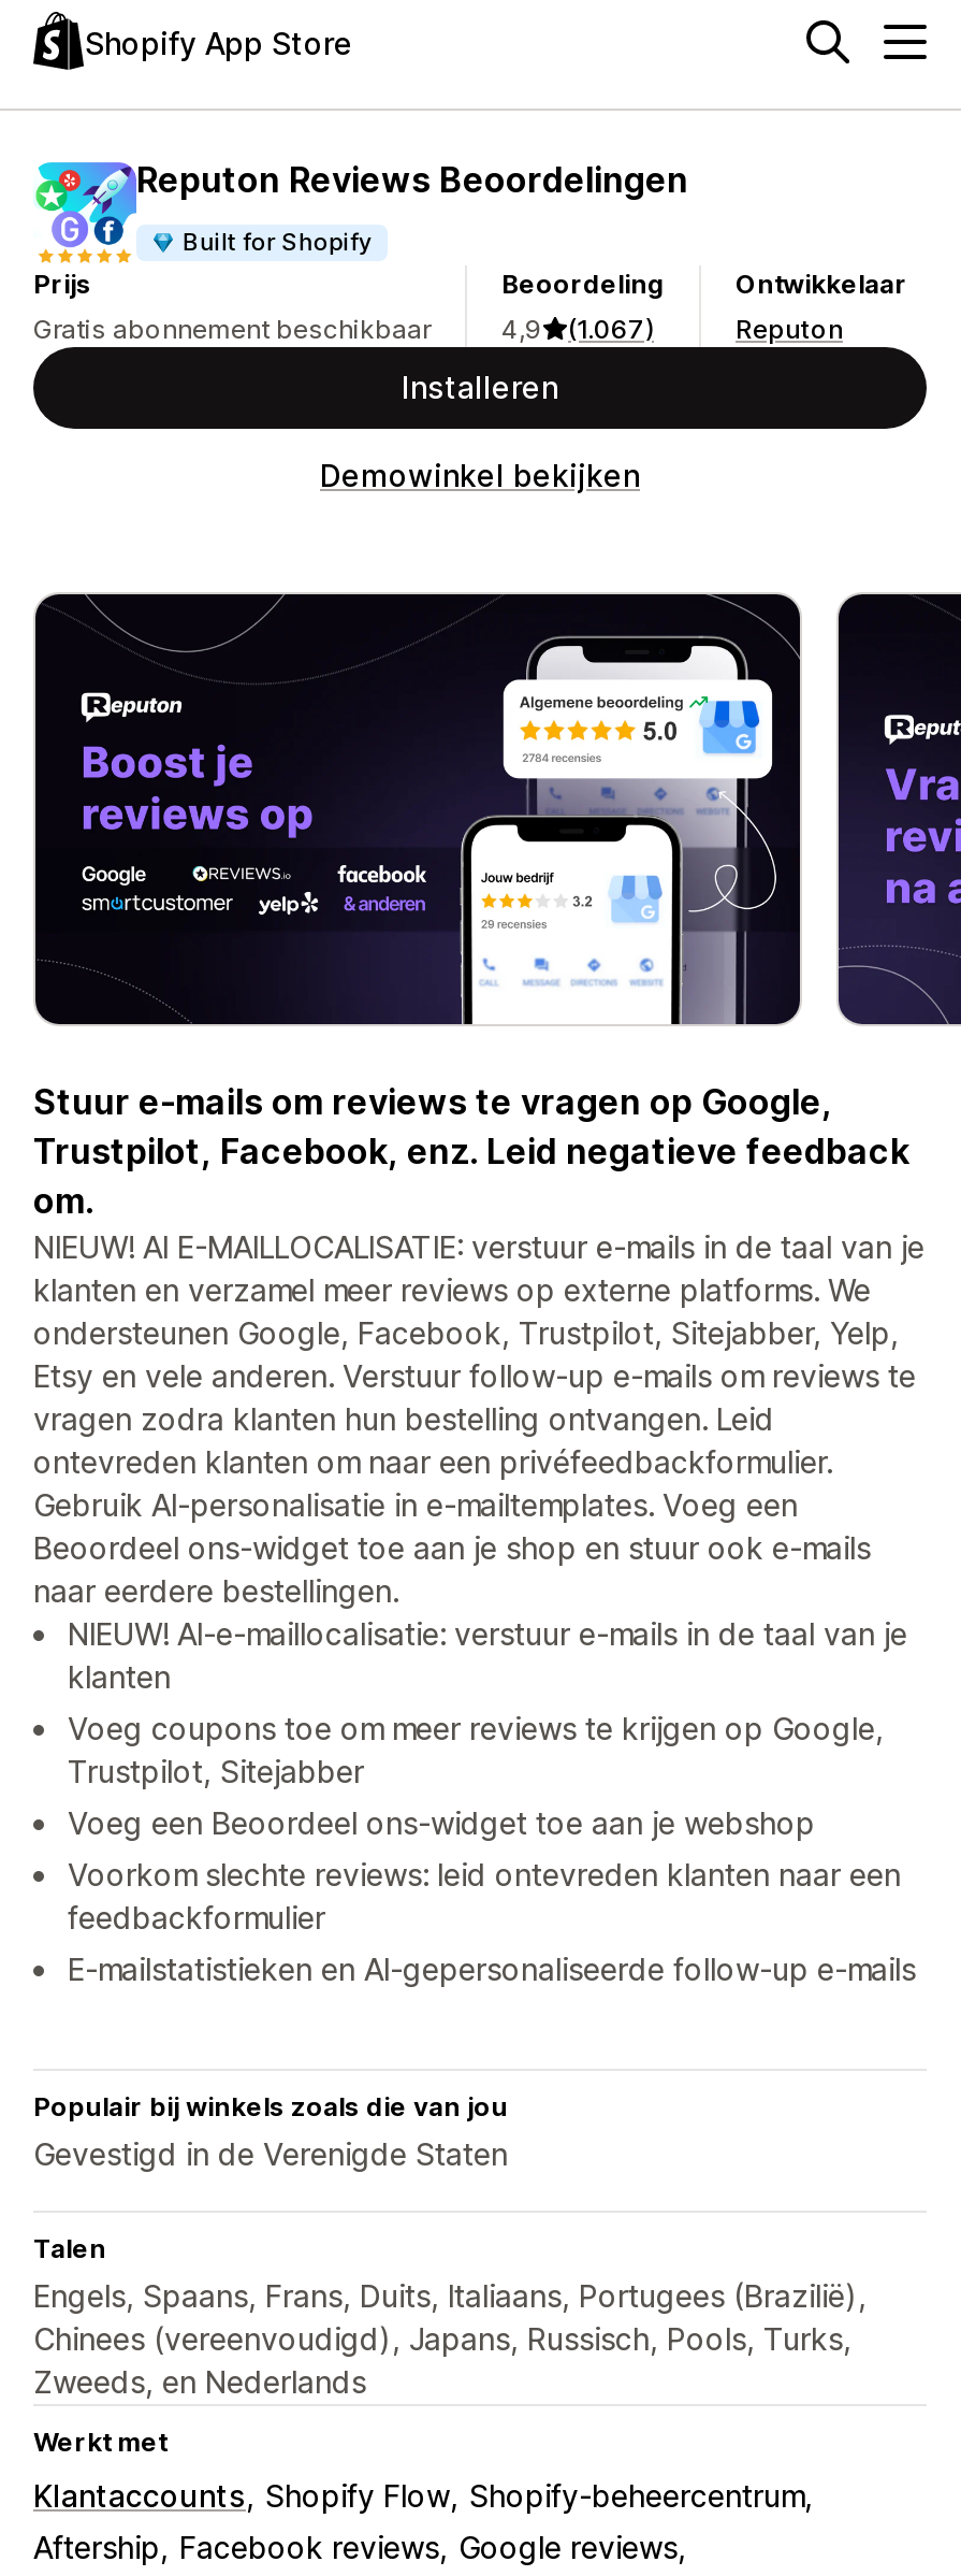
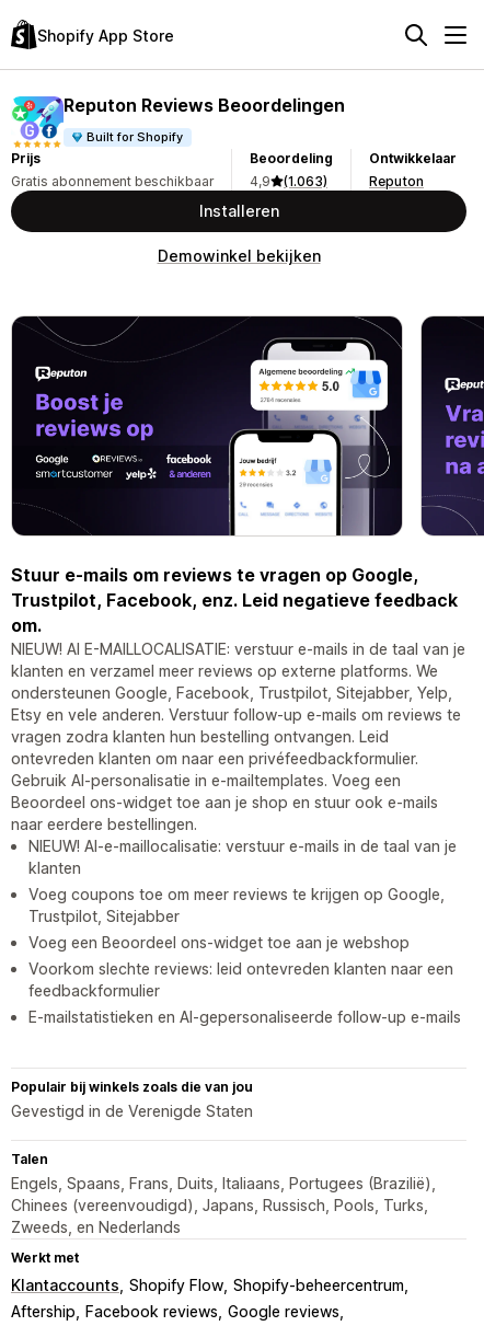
- 4,9 (1.067)
+ 4,9 (1.063)
